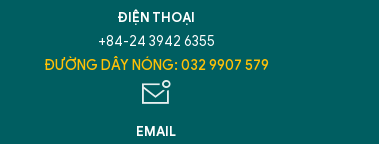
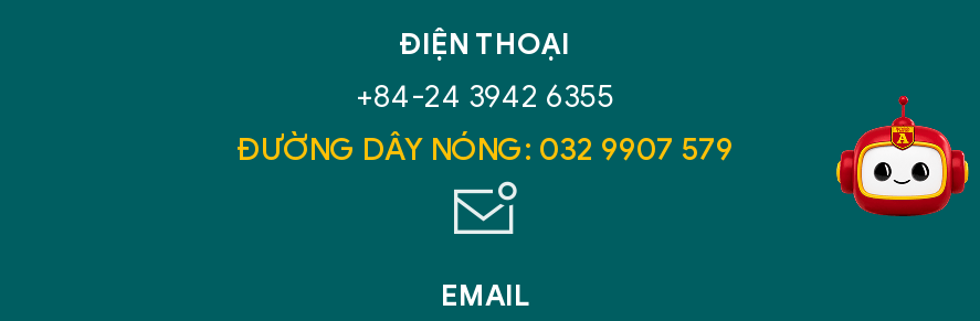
+ [image]
